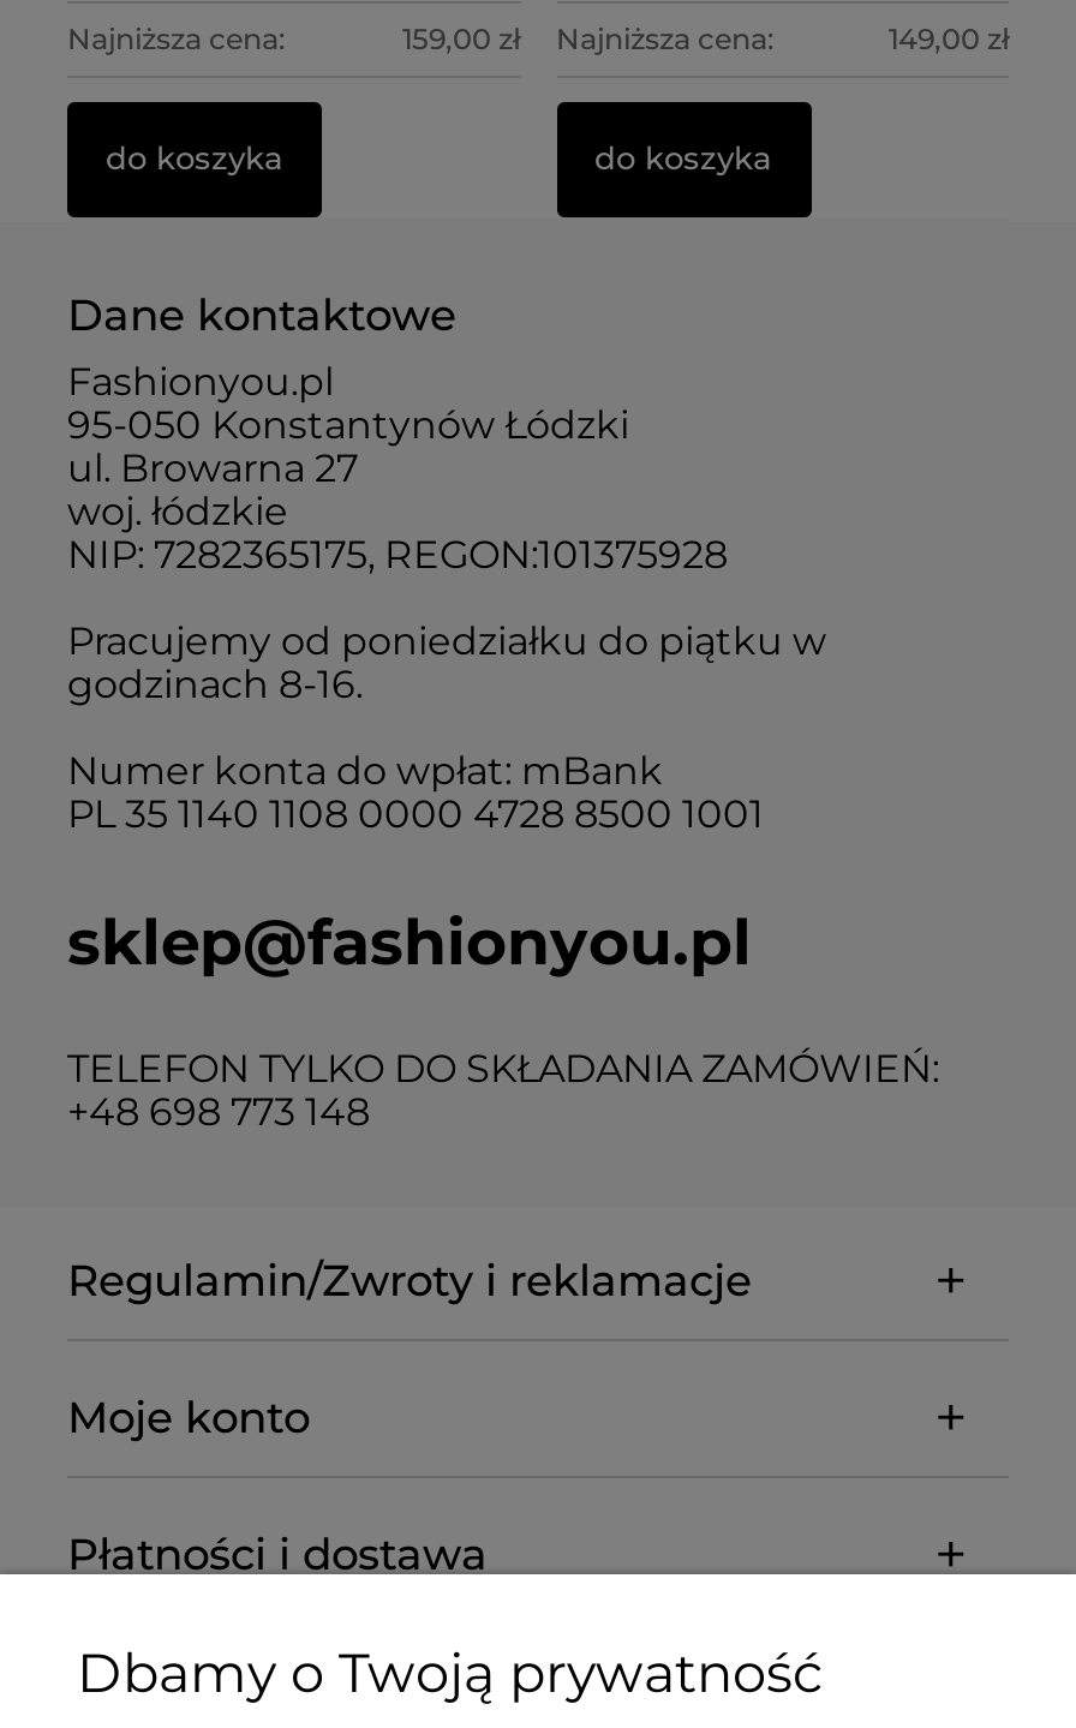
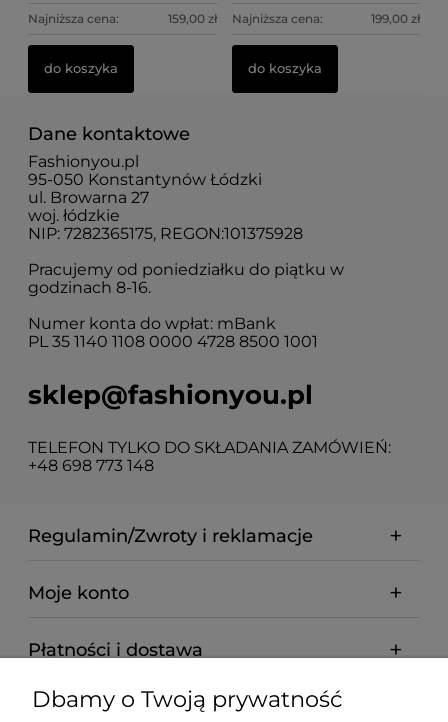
- 149,00 zł
+ 199,00 zł
